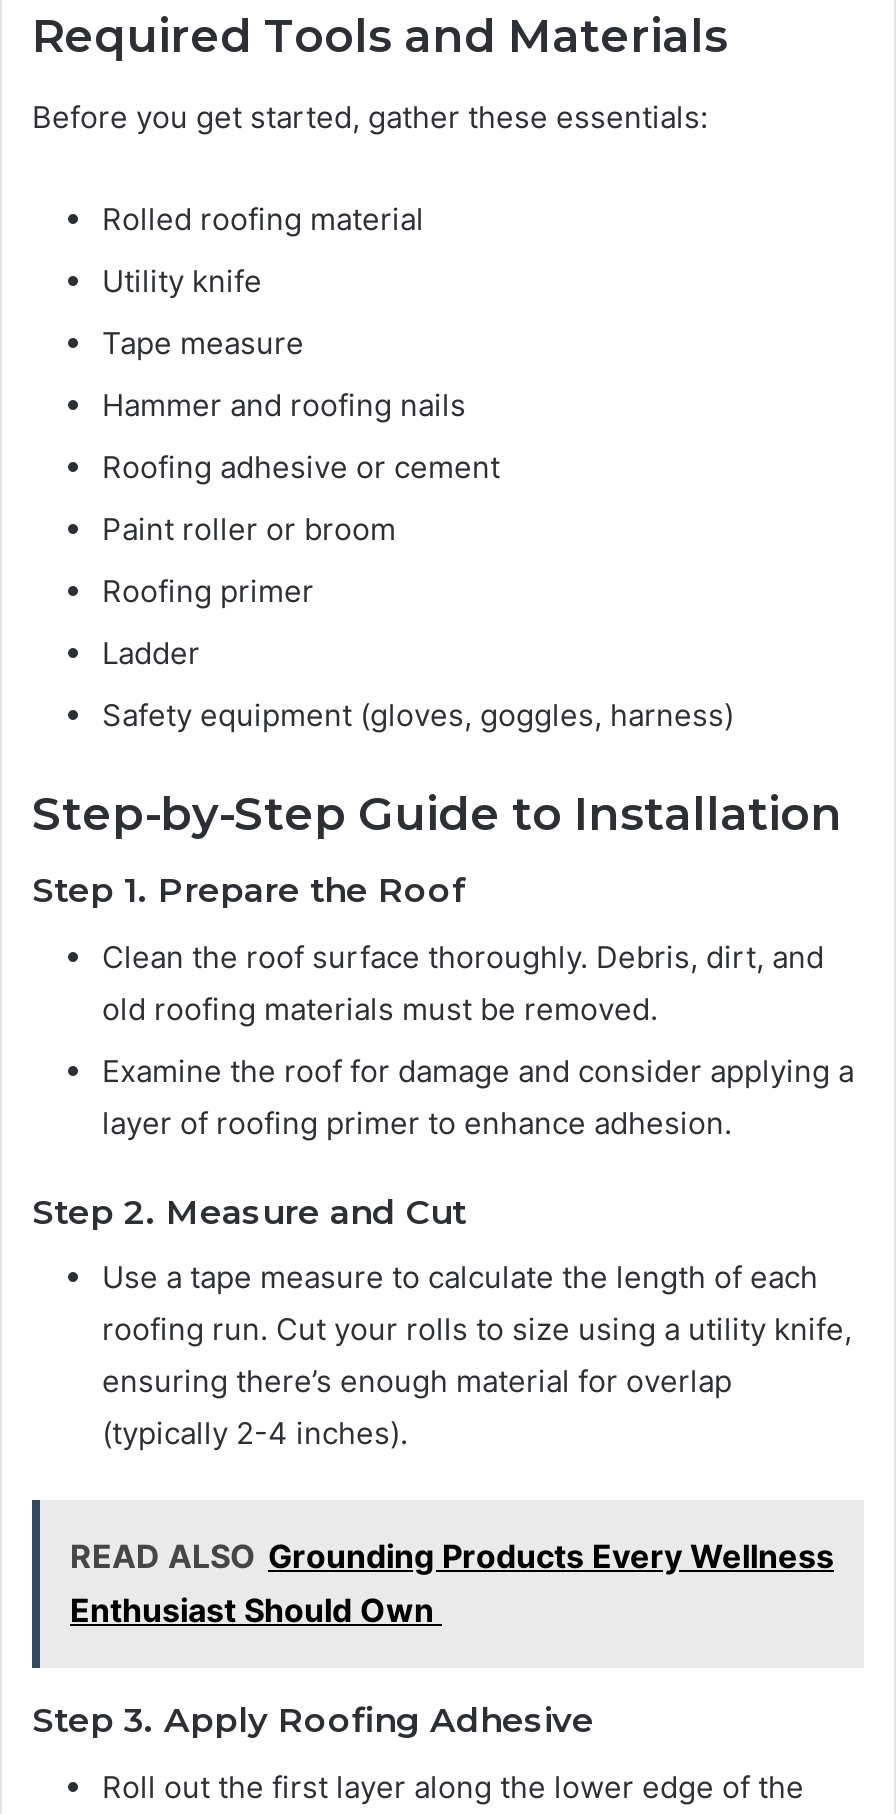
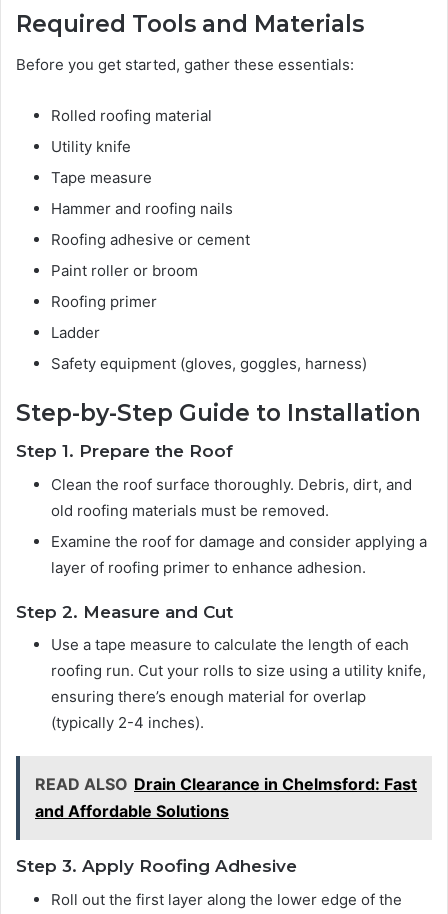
- READ ALSO Grounding Products Every Wellness
- Enthusiast Should Own
+ READ ALSO Drain Clearance in Chelmsford: Fast
+ and Affordable Solutions
